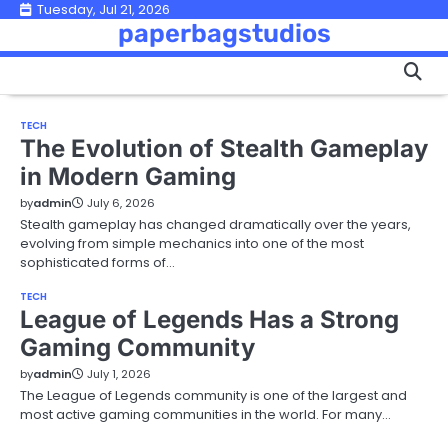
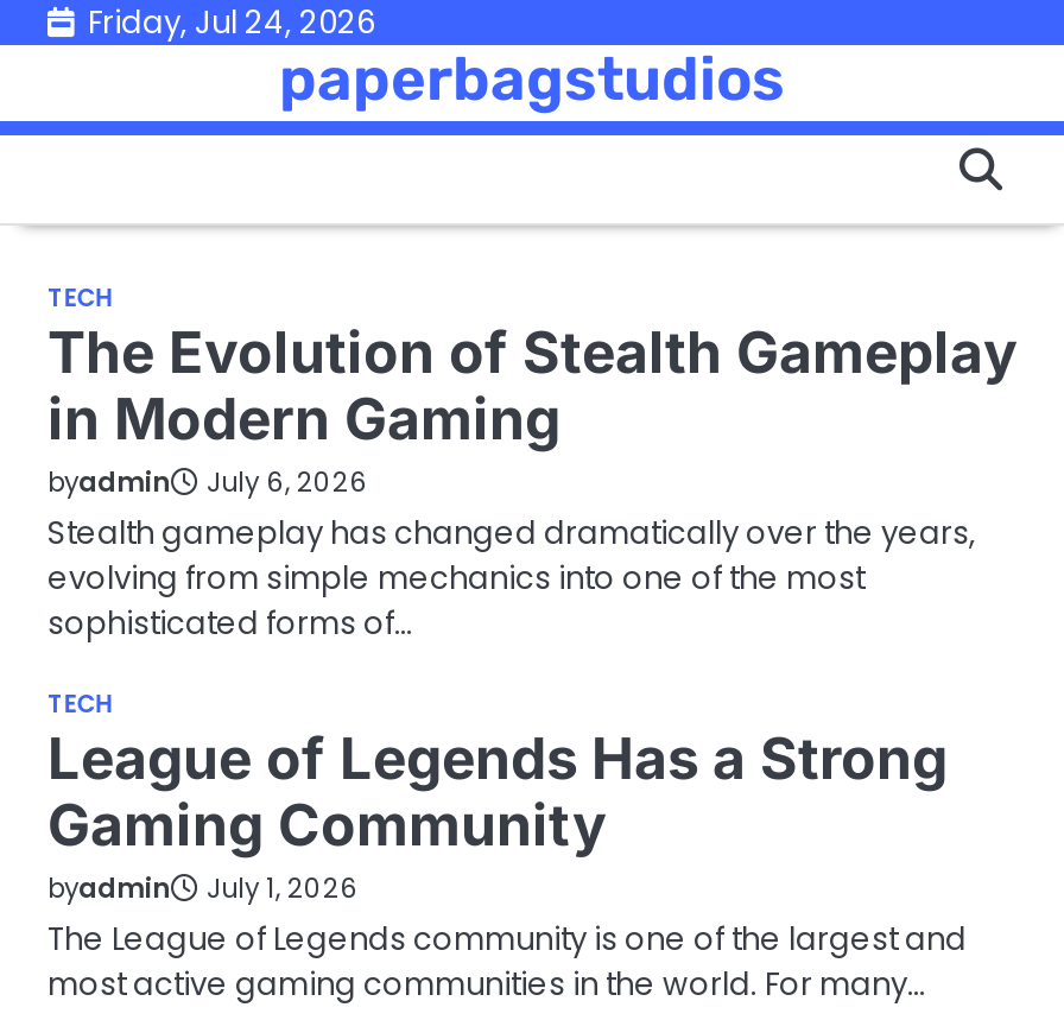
- Tuesday, Jul 21, 2026
+ Friday, Jul 24, 2026
